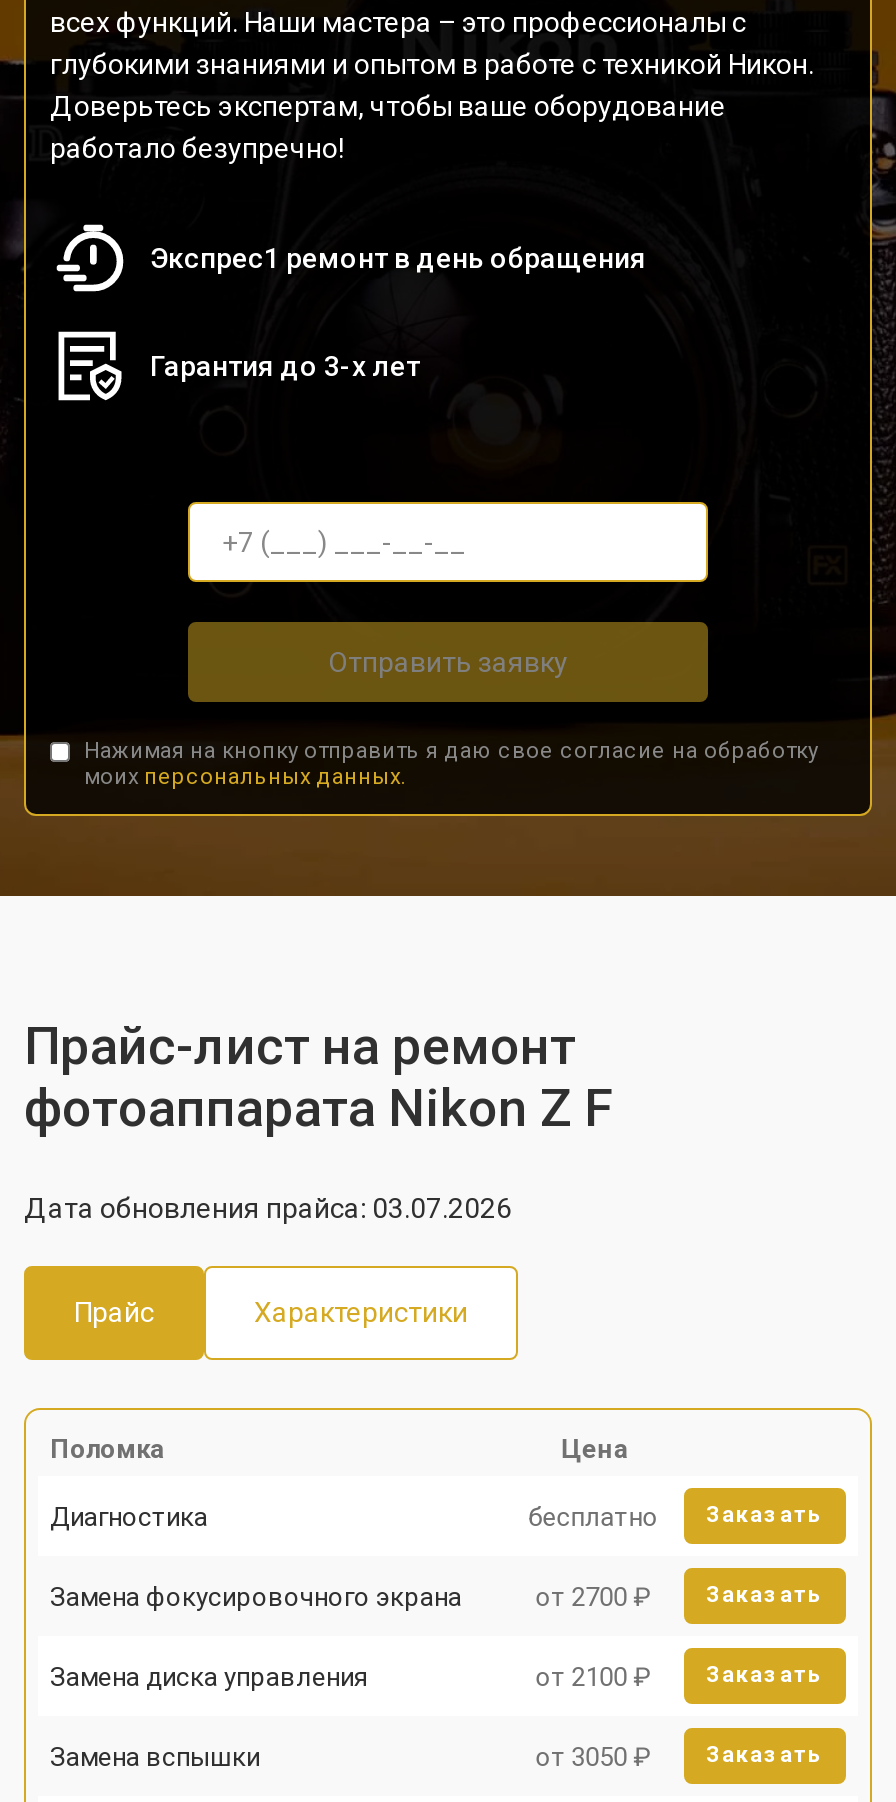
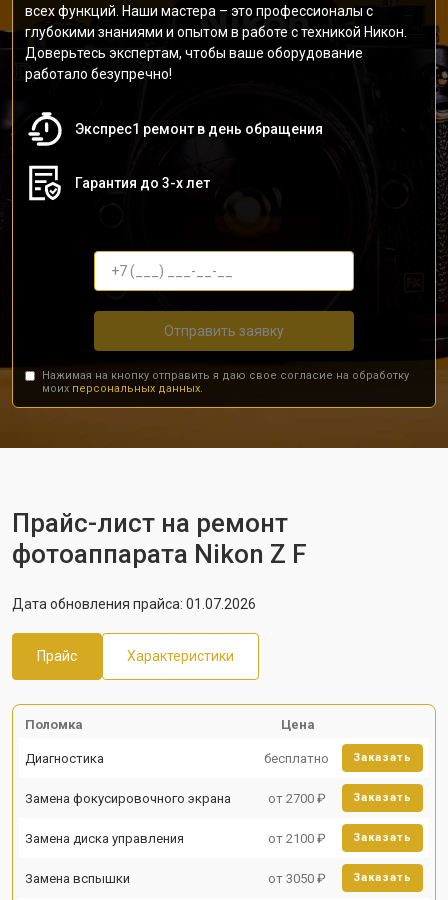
- Дата обновления прайса: 03.07.2026
+ Дата обновления прайса: 01.07.2026
